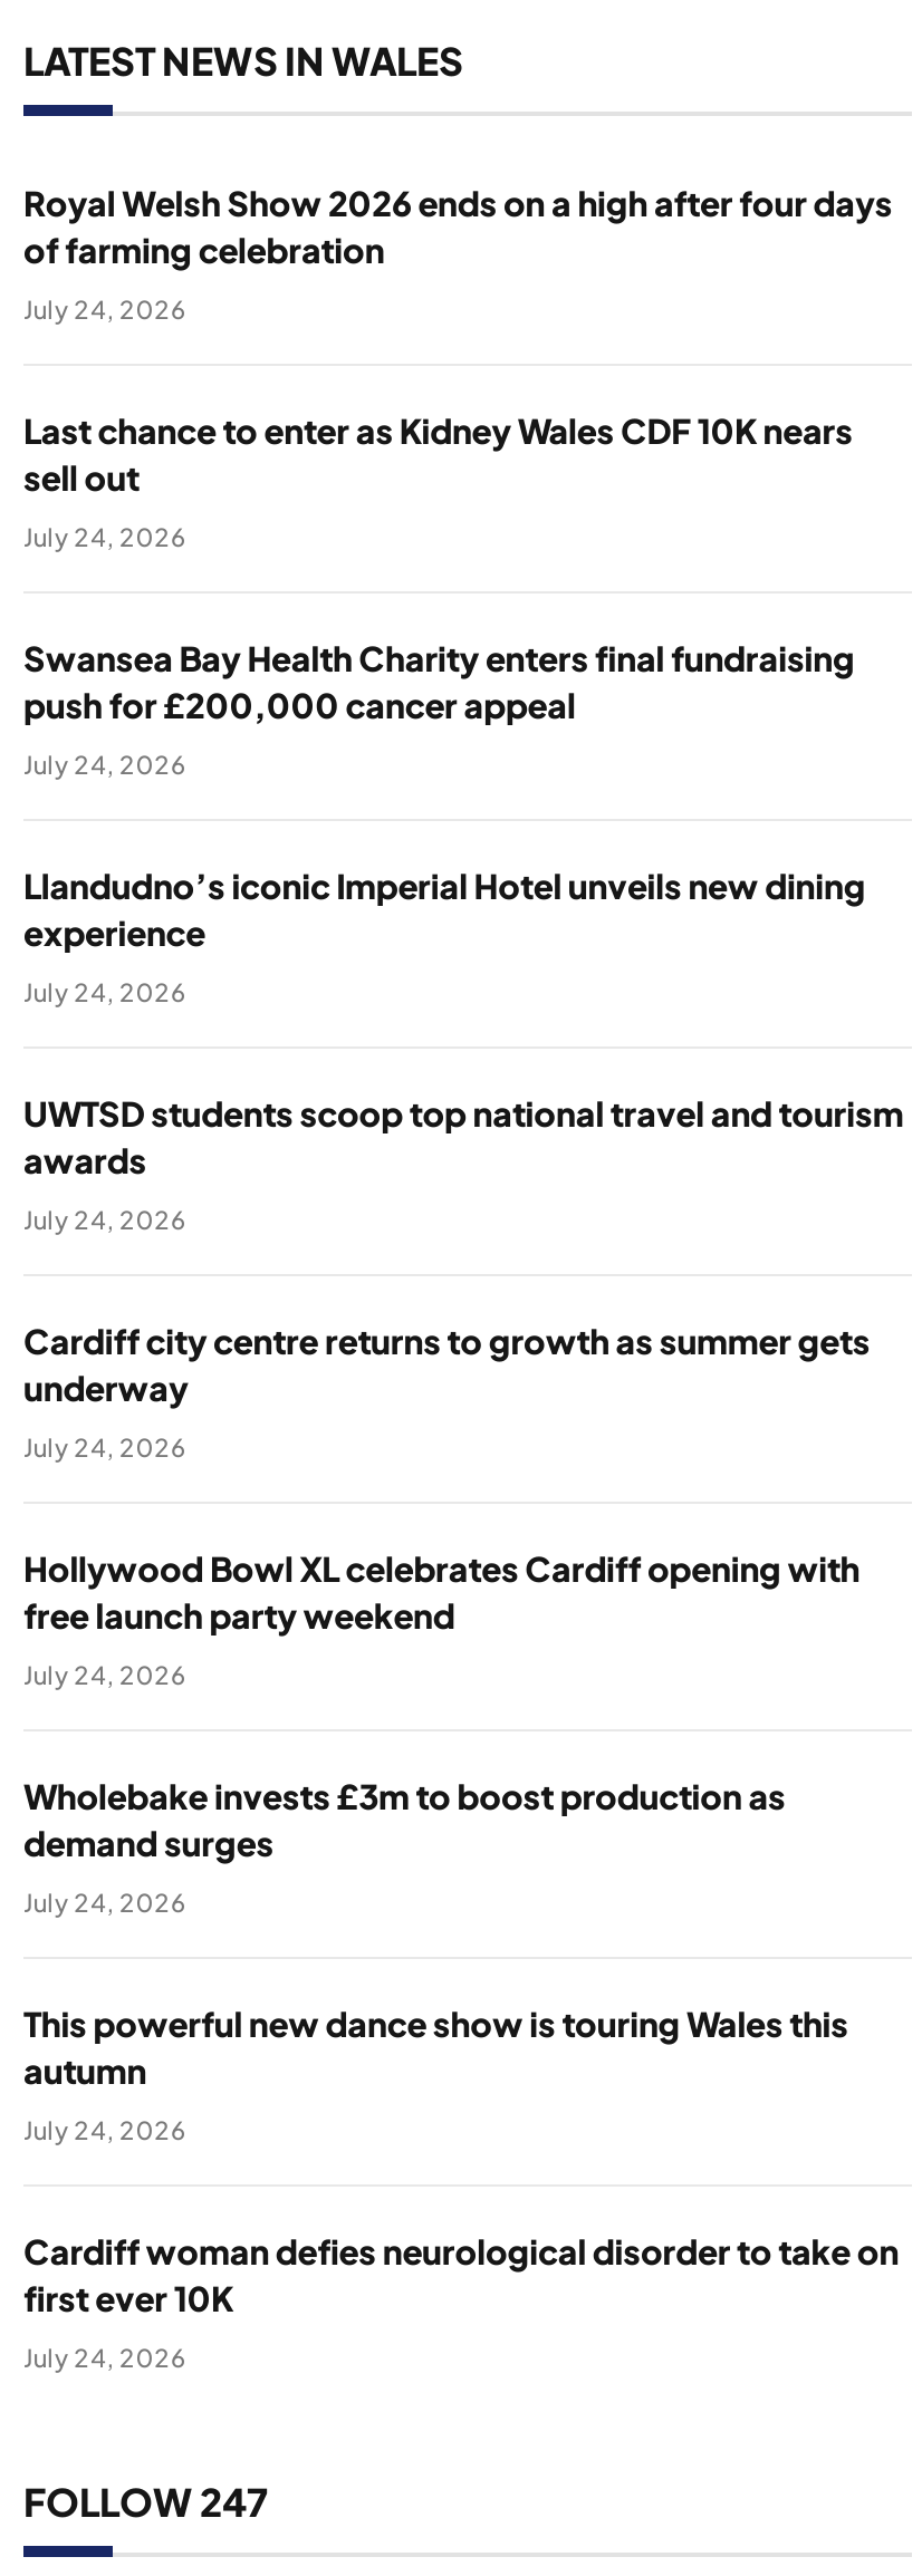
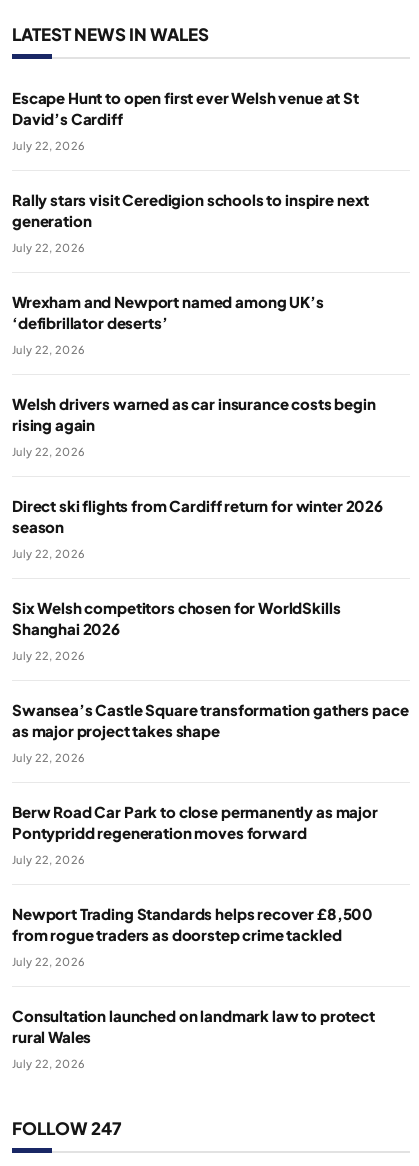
- Royal Welsh Show 2026 ends on a high after four days
- of farming celebration
+ Escape Hunt to open first ever Welsh venue at St
+ David’s Cardiff

- July 24, 2026
+ July 22, 2026

- Last chance to enter as Kidney Wales CDF 10K nears
- sell out
+ Rally stars visit Ceredigion schools to inspire next
+ generation

- July 24, 2026
+ July 22, 2026

- Swansea Bay Health Charity enters final fundraising
- push for £200,000 cancer appeal
+ Wrexham and Newport named among UK’s
+ ‘defibrillator deserts’

- July 24, 2026
+ July 22, 2026

- Llandudno’s iconic Imperial Hotel unveils new dining
- experience
+ Welsh drivers warned as car insurance costs begin
+ rising again

- July 24, 2026
+ July 22, 2026

- UWTSD students scoop top national travel and tourism
- awards
+ Direct ski flights from Cardiff return for winter 2026
+ season

- July 24, 2026
+ July 22, 2026

- Cardiff city centre returns to growth as summer gets
- underway
+ Six Welsh competitors chosen for WorldSkills
+ Shanghai 2026

- July 24, 2026
+ July 22, 2026

- Hollywood Bowl XL celebrates Cardiff opening with
- free launch party weekend
+ Swansea’s Castle Square transformation gathers pace
+ as major project takes shape

- July 24, 2026
+ July 22, 2026

- Wholebake invests £3m to boost production as
- demand surges
+ Berw Road Car Park to close permanently as major
+ Pontypridd regeneration moves forward

- July 24, 2026
+ July 22, 2026

- This powerful new dance show is touring Wales this
- autumn
+ Newport Trading Standards helps recover £8,500
+ from rogue traders as doorstep crime tackled

- July 24, 2026
+ July 22, 2026

- Cardiff woman defies neurological disorder to take on
- first ever 10K
+ Consultation launched on landmark law to protect
+ rural Wales

- July 24, 2026
+ July 22, 2026
